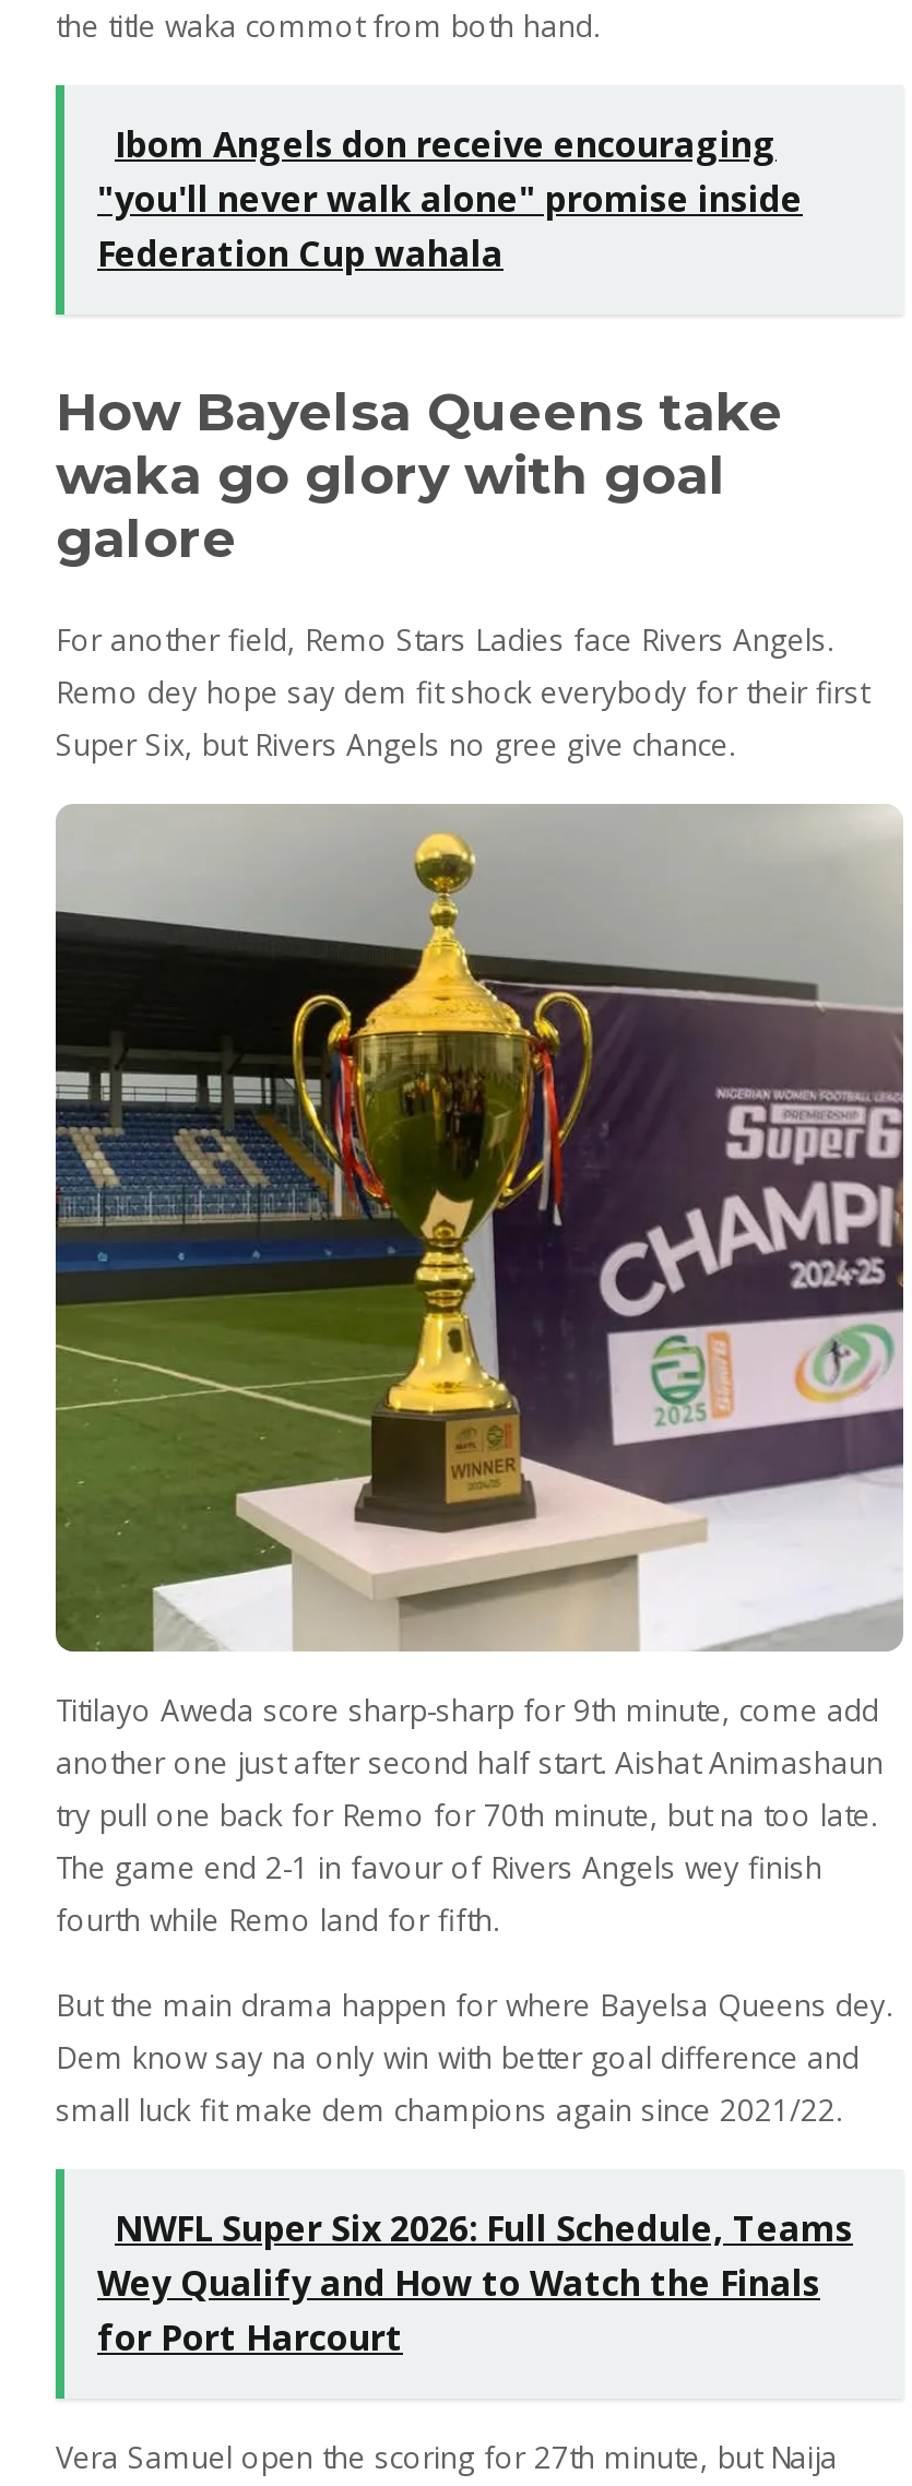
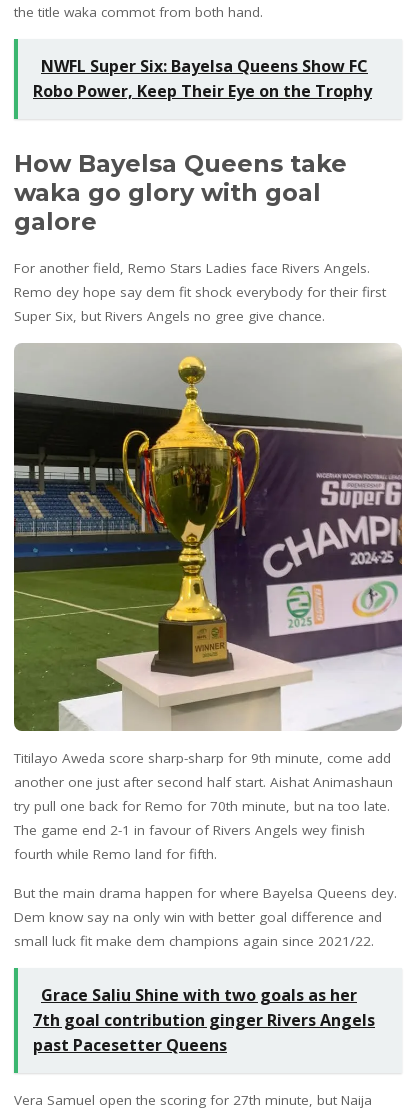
- Ibom Angels don receive encouraging
- "you'll never walk alone" promise inside
- Federation Cup wahala
+ NWFL Super Six: Bayelsa Queens Show FC
+ Robo Power, Keep Their Eye on the Trophy

- NWFL Super Six 2026: Full Schedule, Teams
- Wey Qualify and How to Watch the Finals
- for Port Harcourt
+ Grace Saliu Shine with two goals as her
+ 7th goal contribution ginger Rivers Angels
+ past Pacesetter Queens
